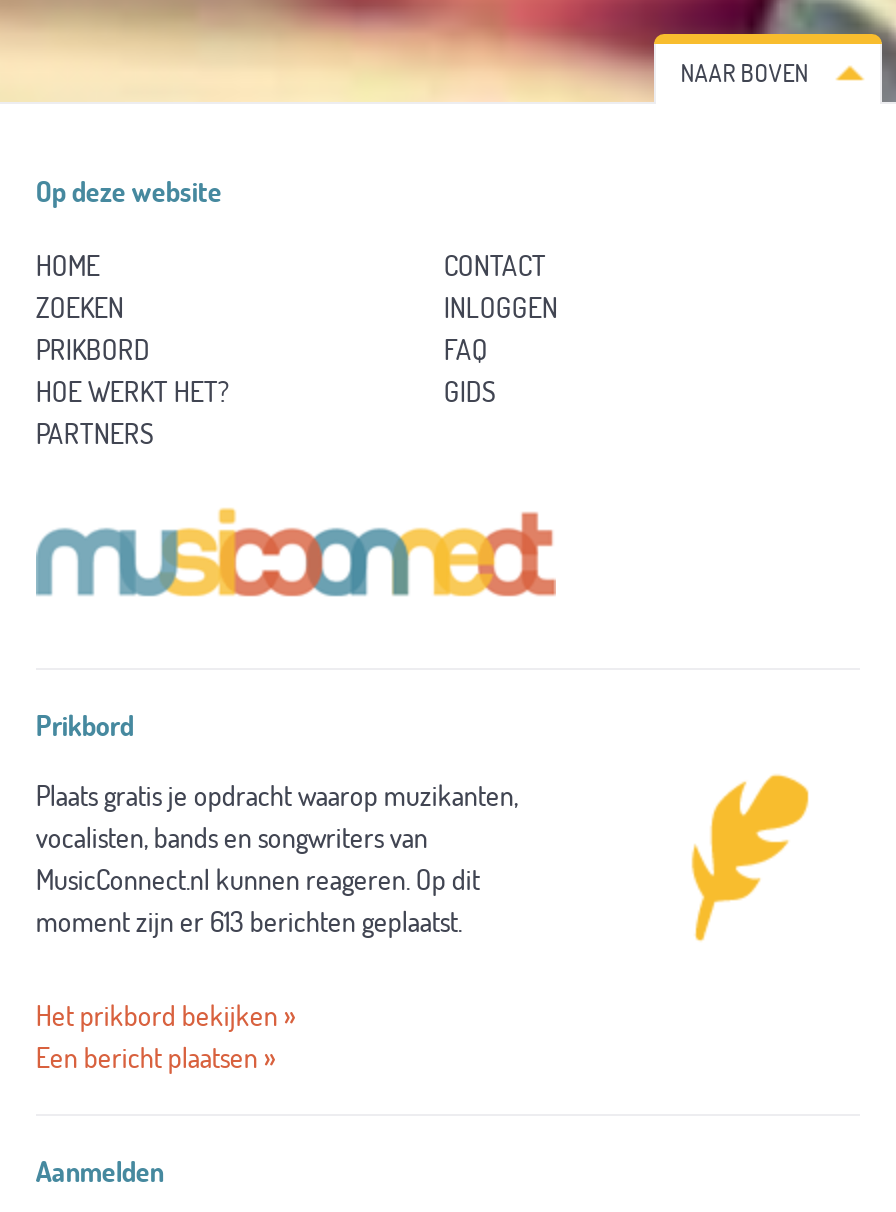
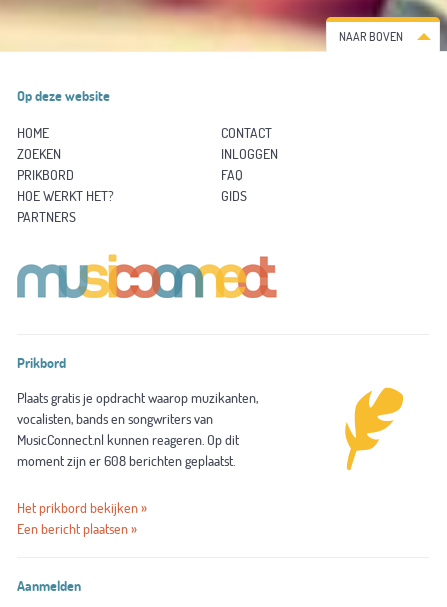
- moment zijn er 613 berichten geplaatst.
+ moment zijn er 608 berichten geplaatst.
